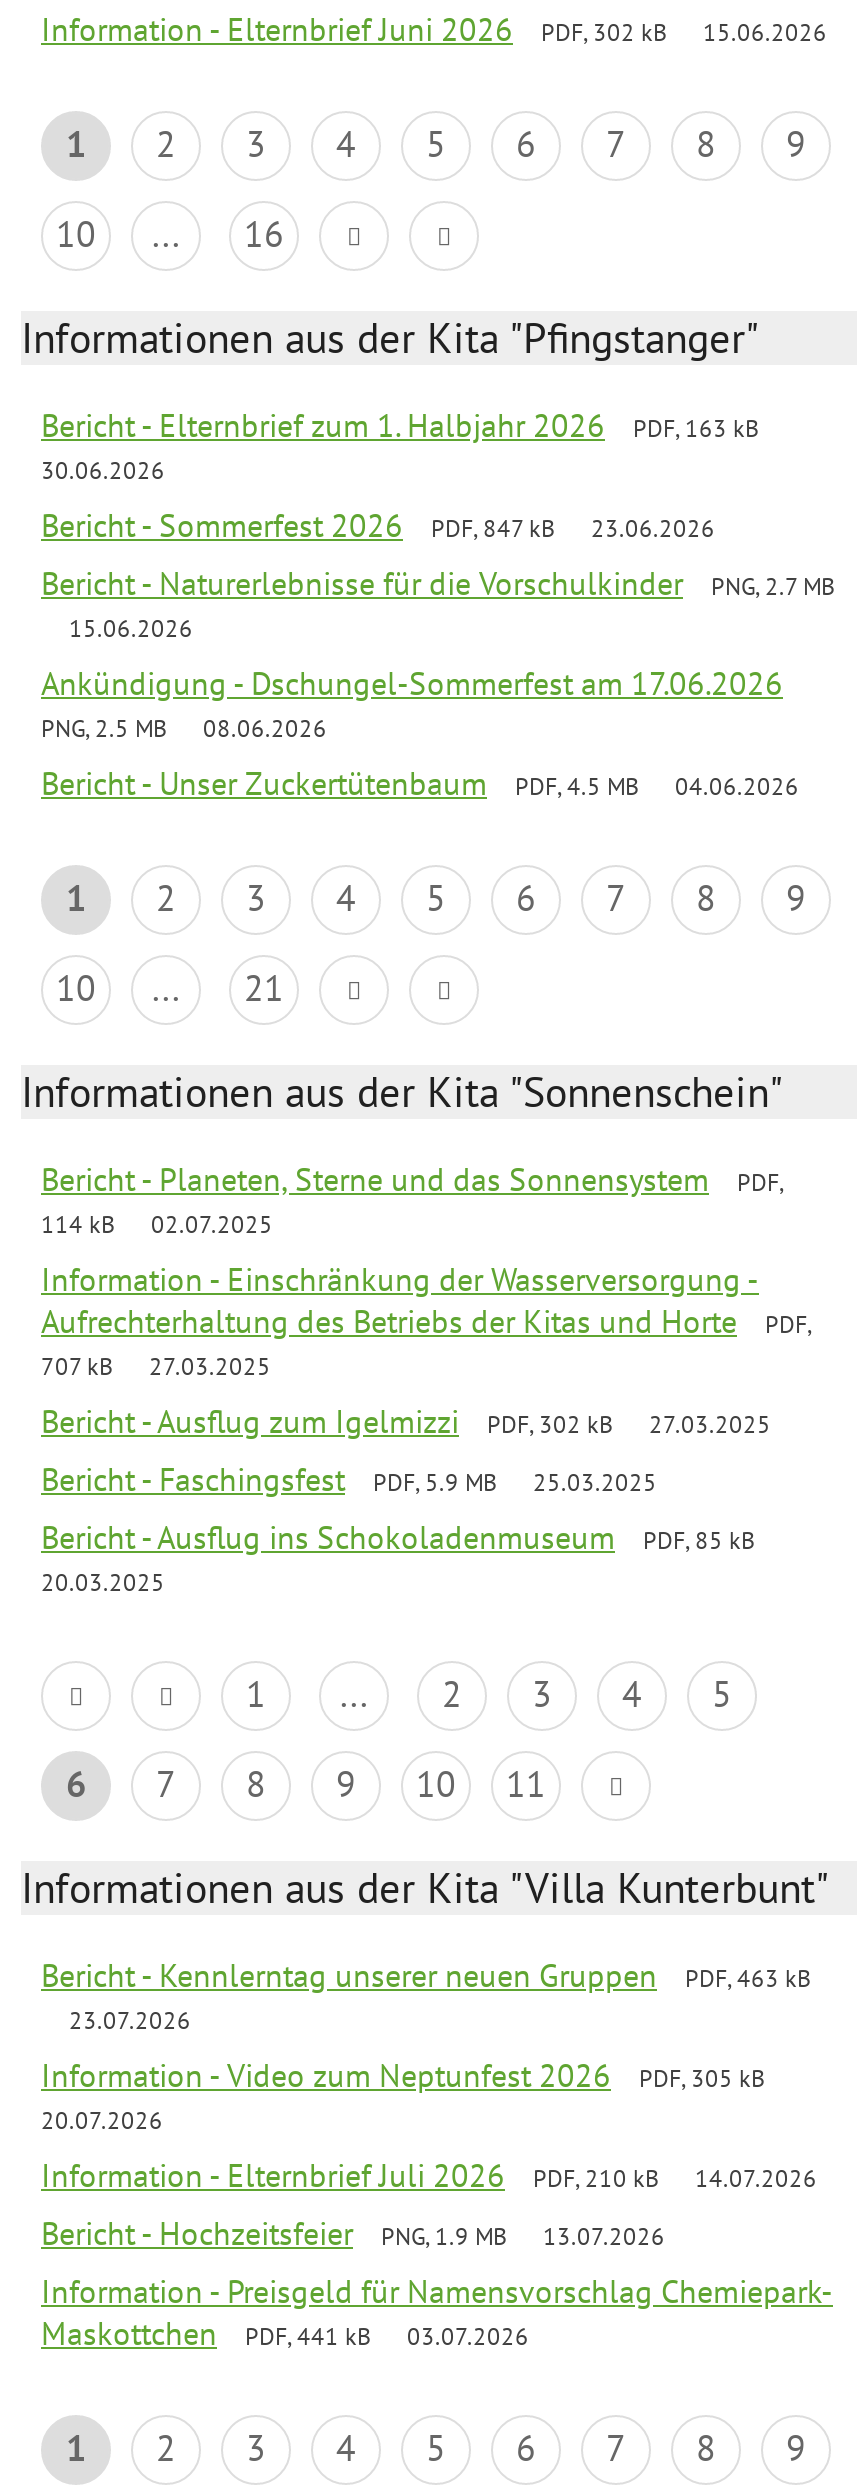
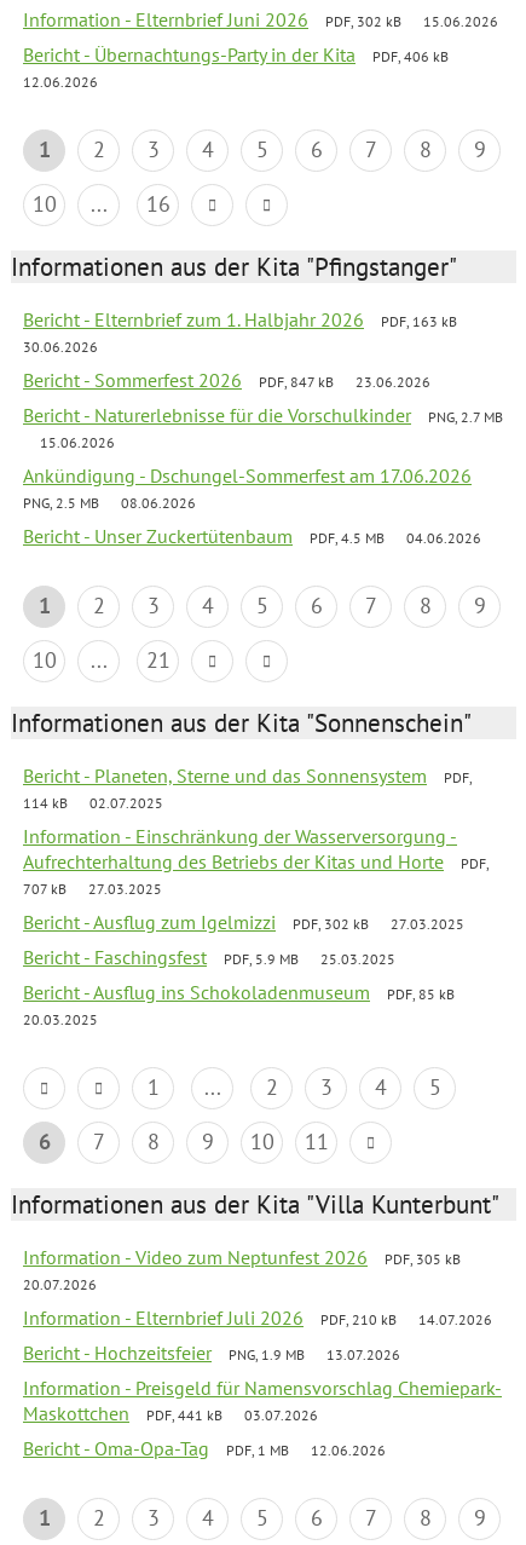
+ Bericht - Übernachtungs-Party in der Kita
+ PDF, 406 kB
+ 12.06.2026

moved down: 1 | 2 | 3 | ... | 11 | Informationen aus der Kita "Villa Kunterbunt"

- Bericht - Kennlerntag unserer neuen Gruppen
- PDF, 463 kB
- 23.07.2026

+ Bericht - Oma-Opa-Tag
+ PDF, 1 MB
+ 12.06.2026
